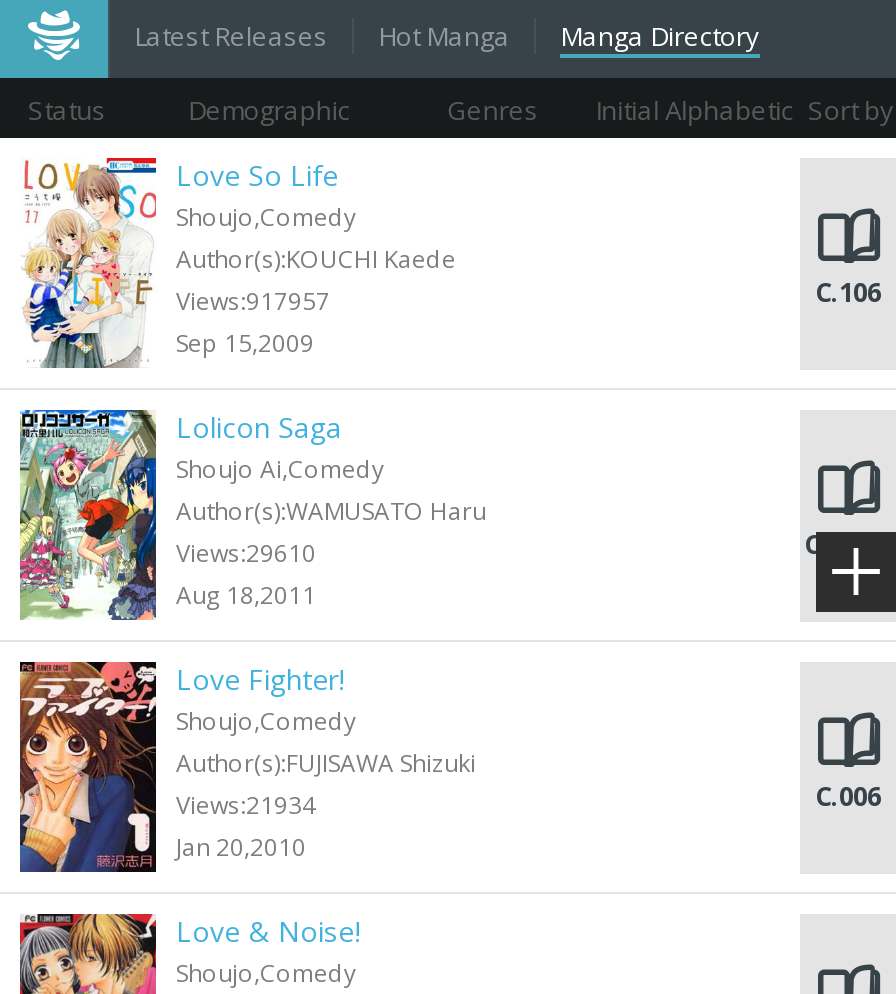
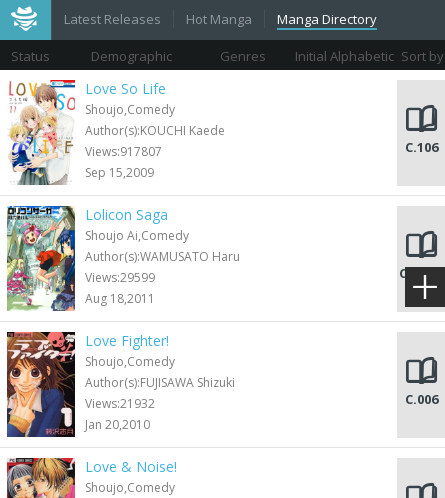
- Views:917957
+ Views:917807

- Views:29610
+ Views:29599

- Views:21934
+ Views:21932
